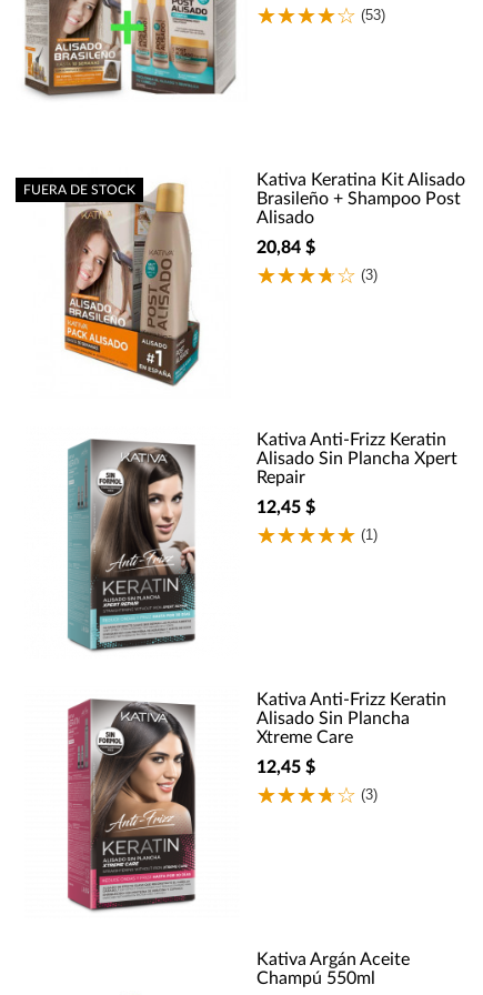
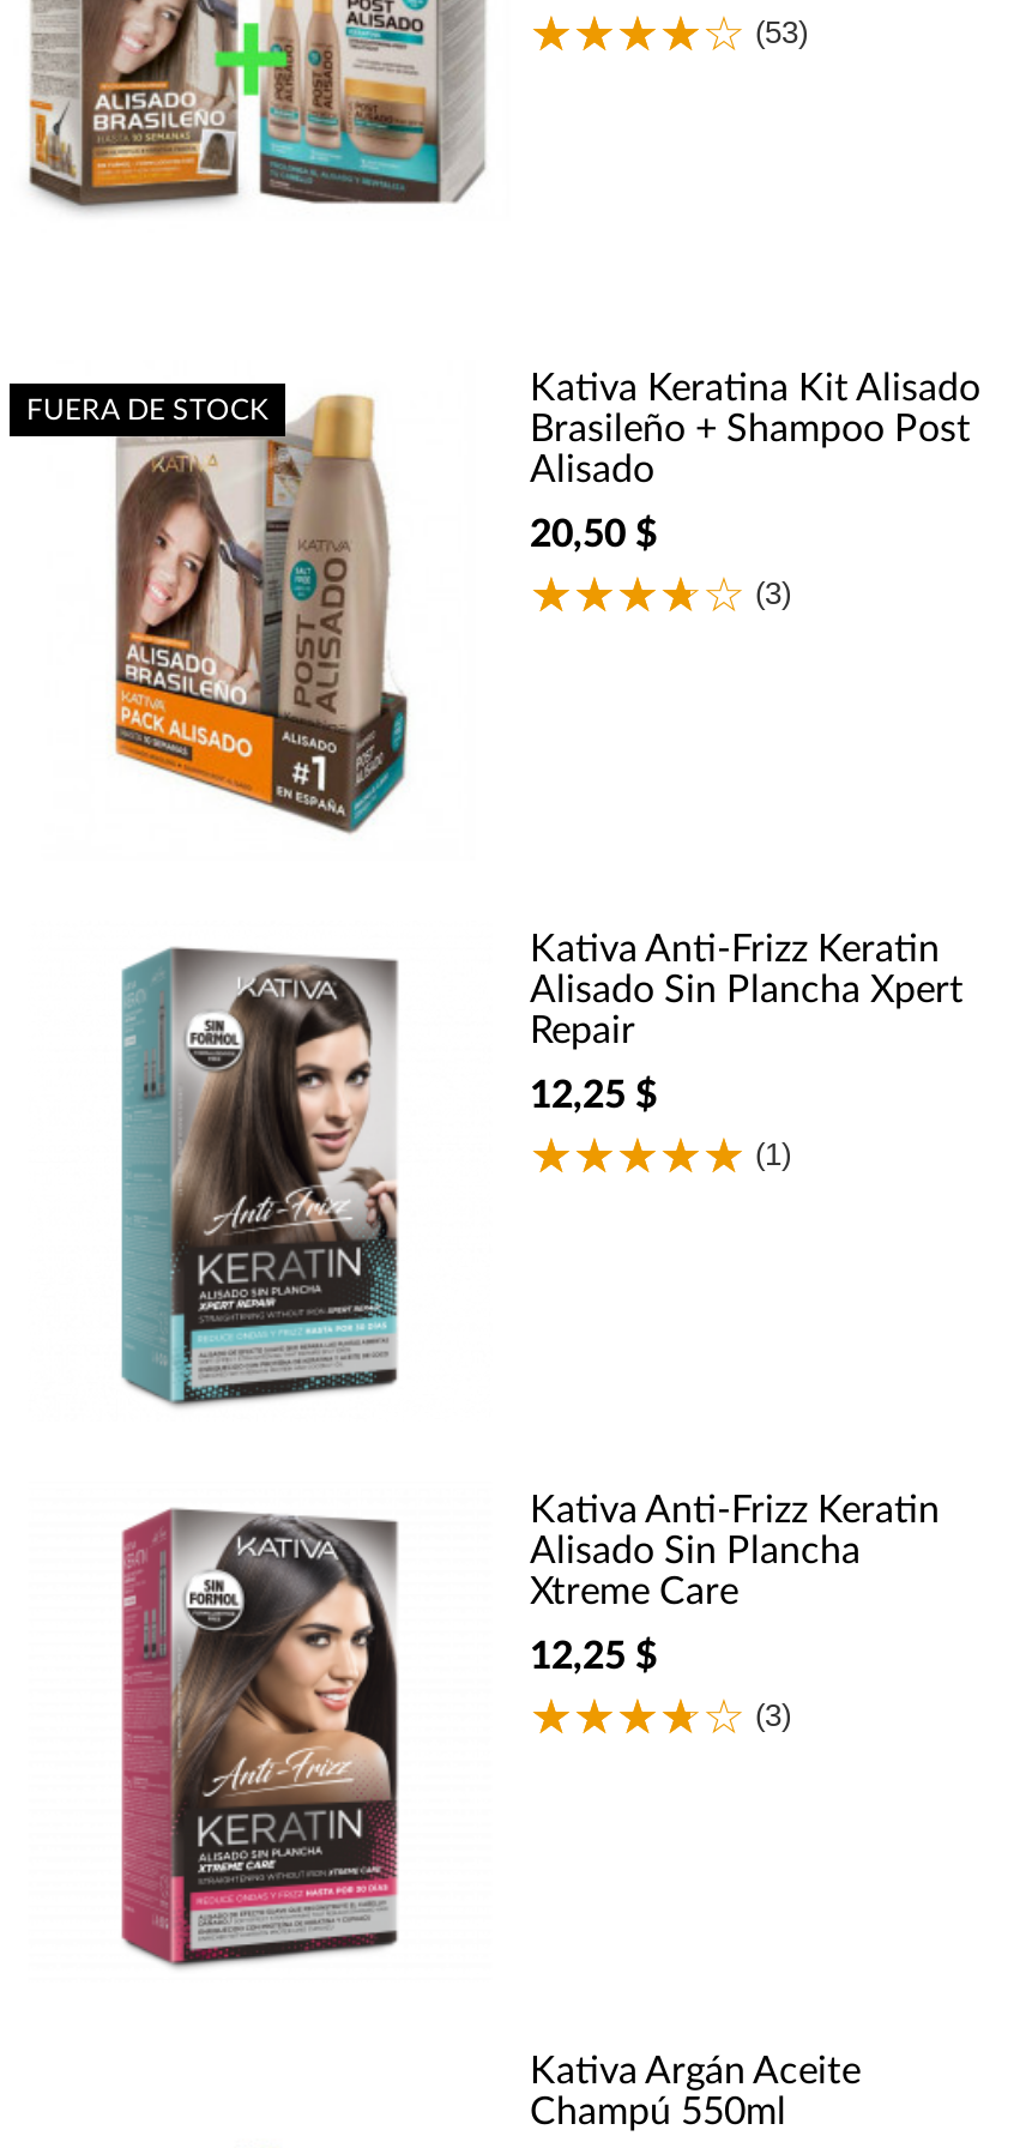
- 20,84 $
+ 20,50 $

- 12,45 $
+ 12,25 $

- 12,45 $
+ 12,25 $
